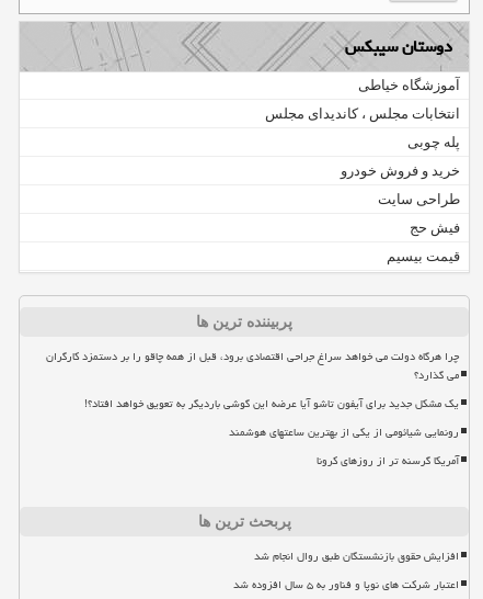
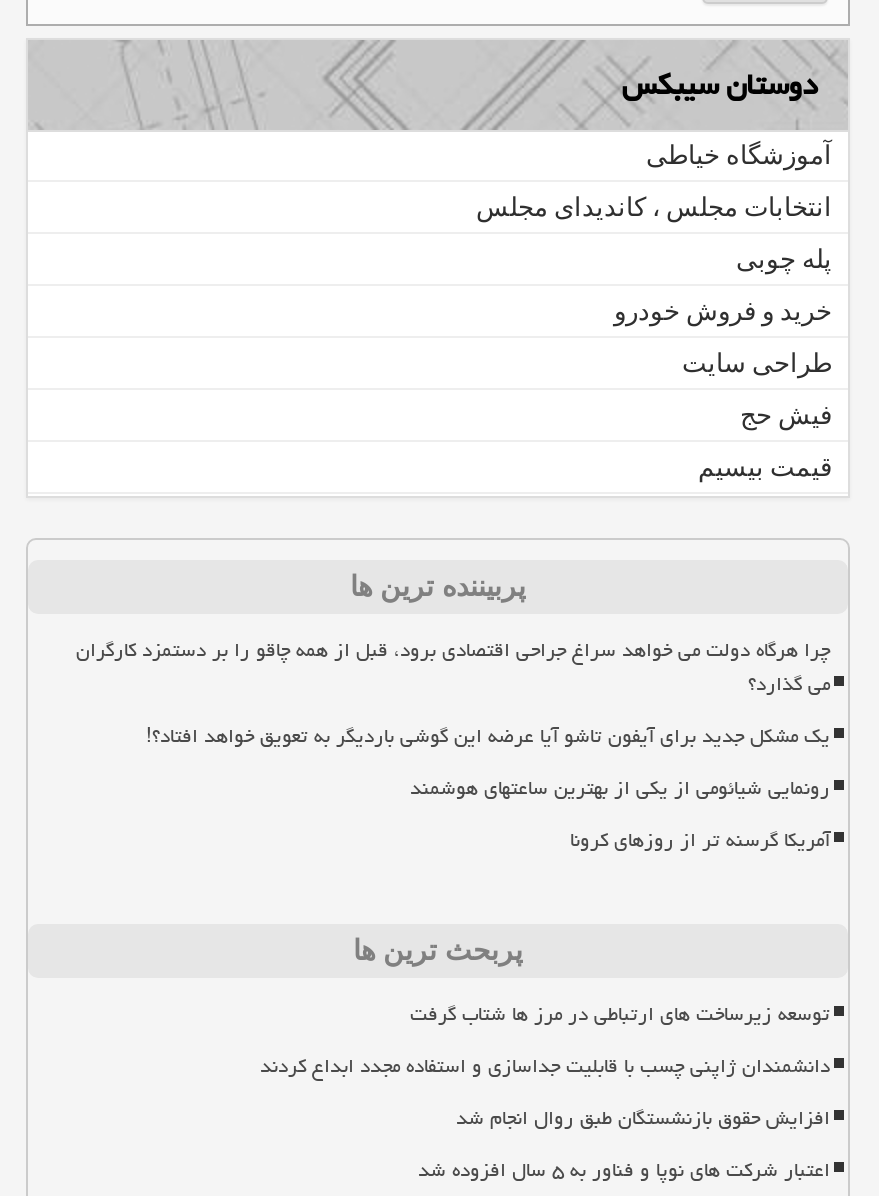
+ توسعه زیرساخت های ارتباطی در مرز ها شتاب گرفت
+ دانشمندان ژاپنی چسب با قابلیت جداسازی و استفاده مجدد ابداع کردند
